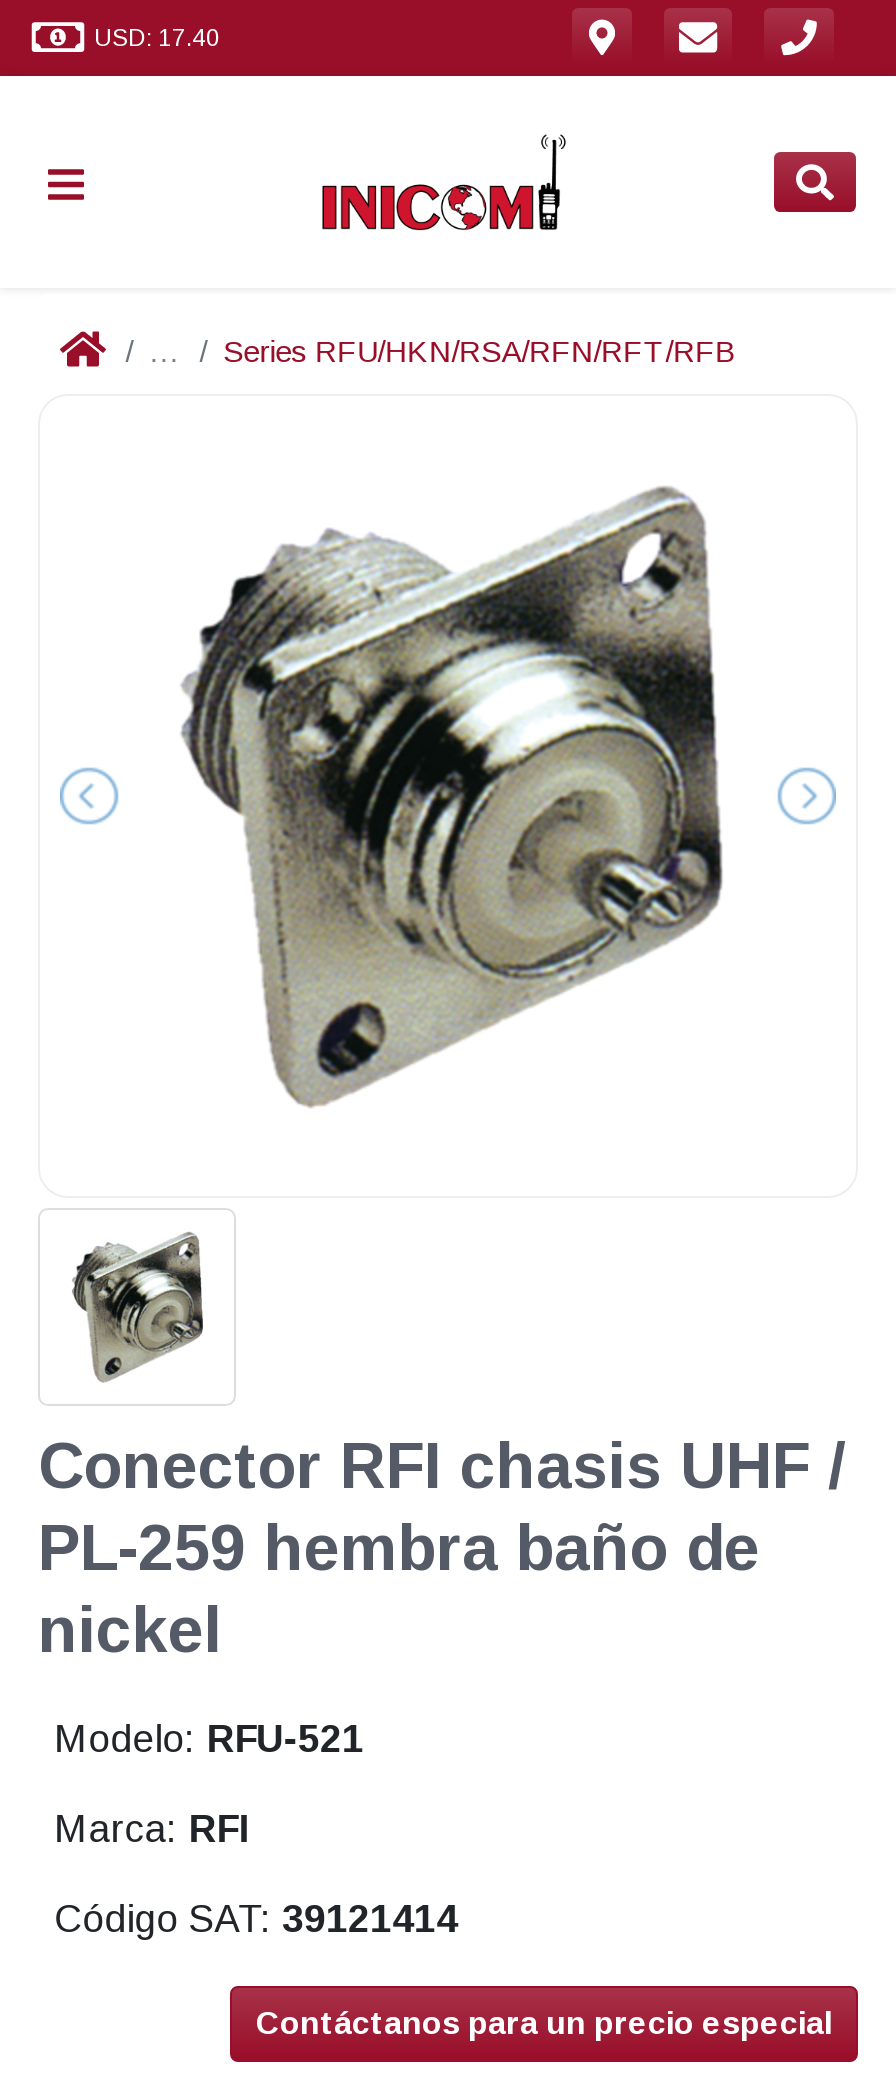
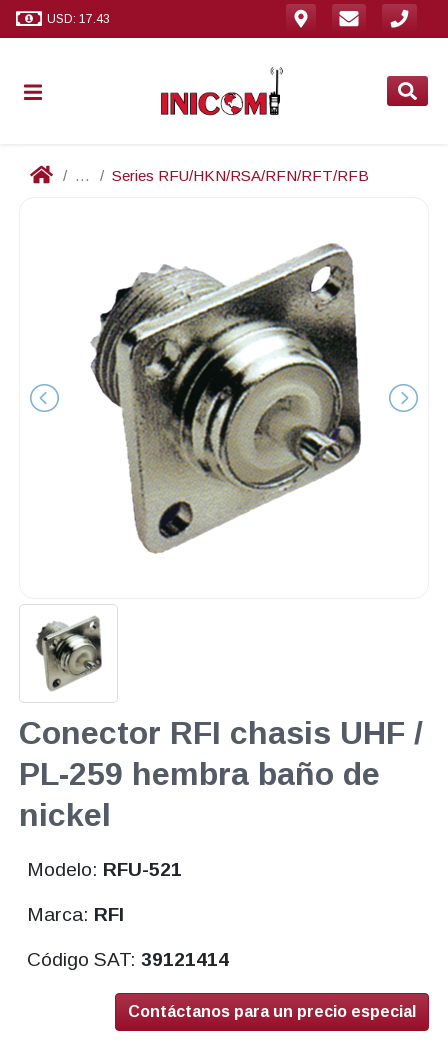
- USD: 17.40
+ USD: 17.43
